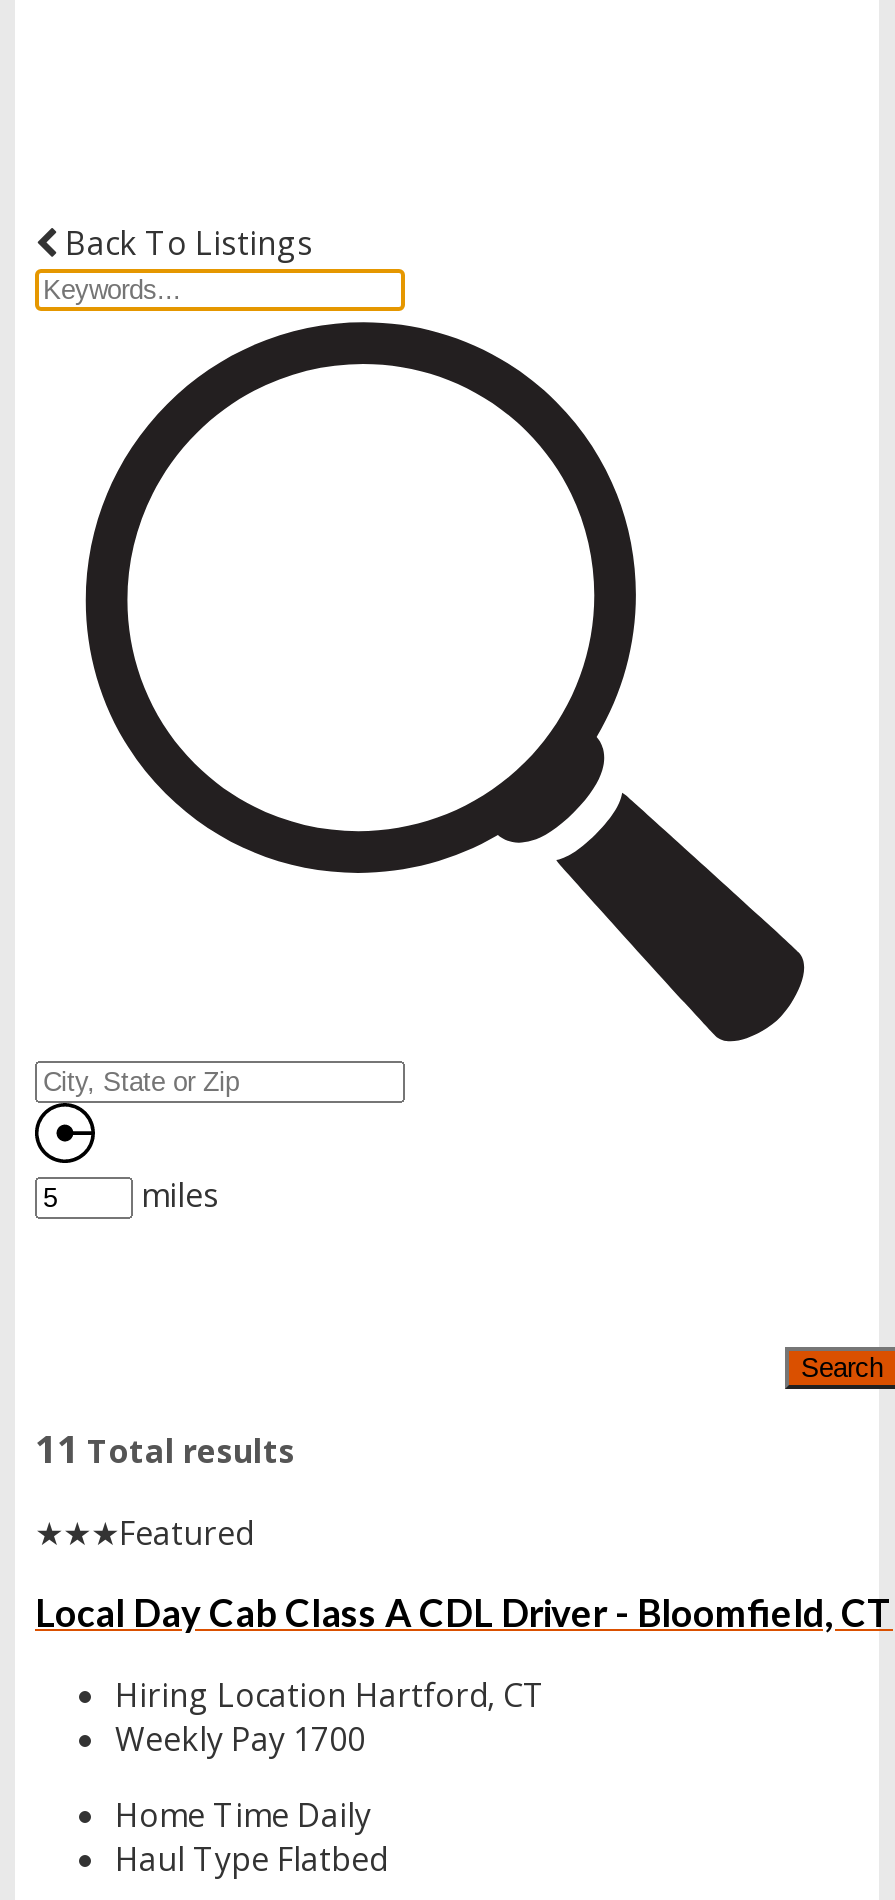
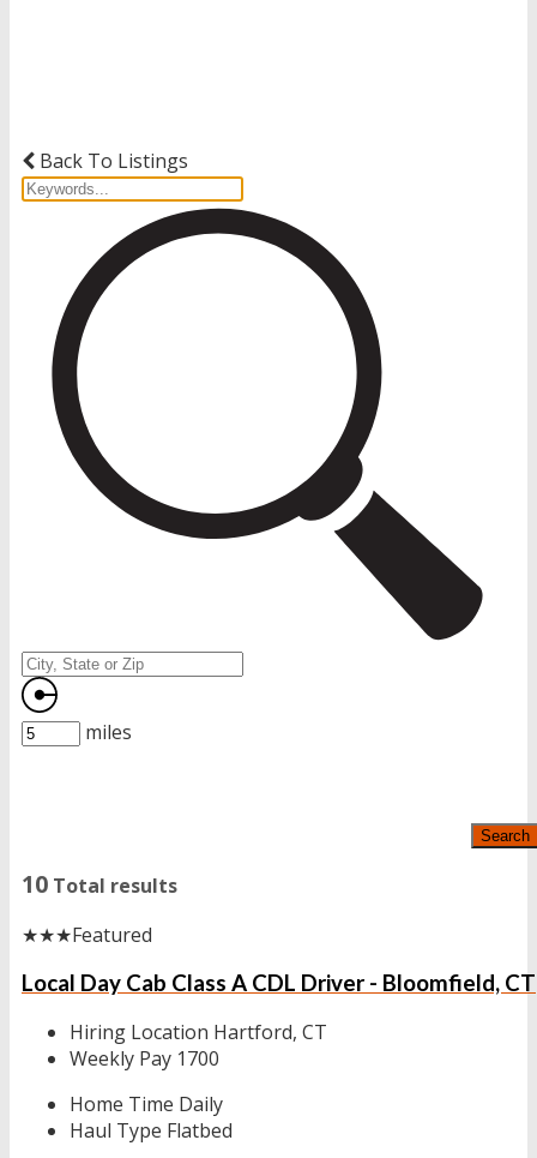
- 11 Total results
+ 10 Total results
